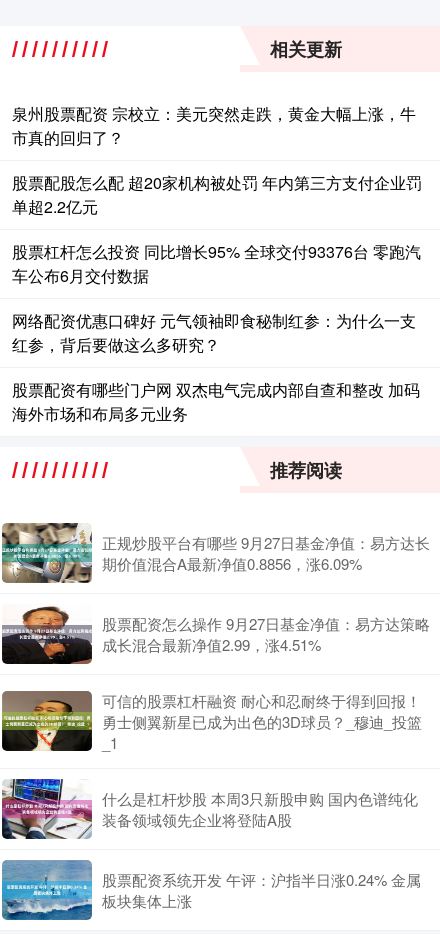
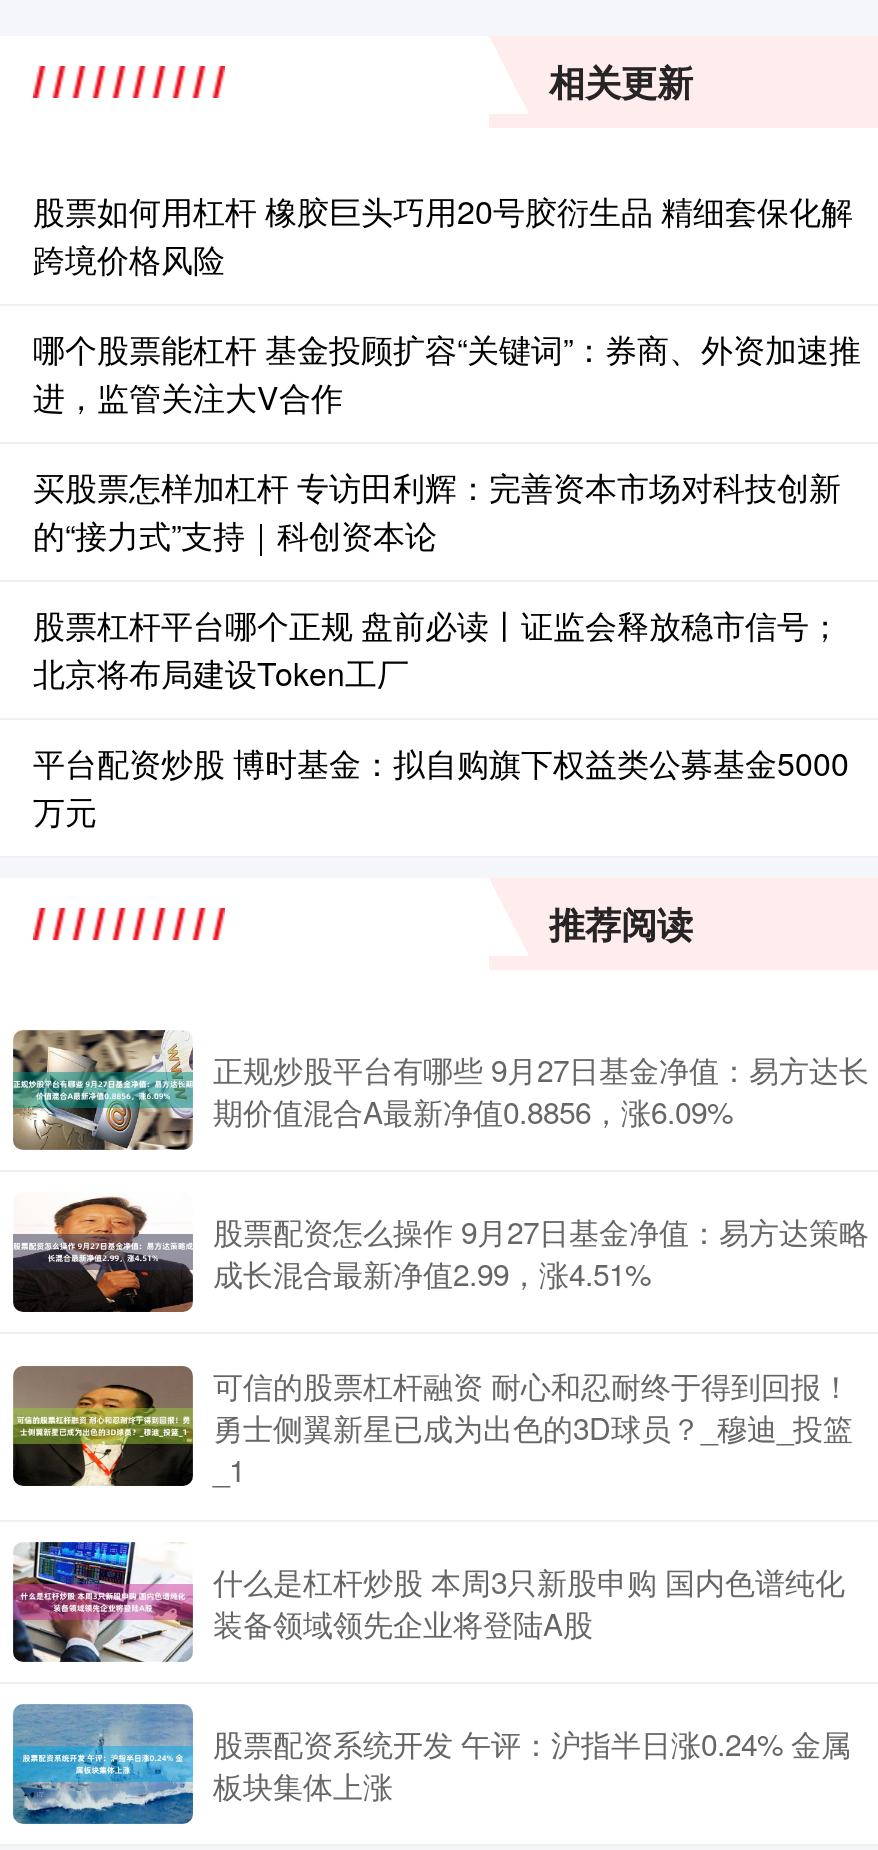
- 泉州股票配资 宗校立：美元突然走跌，黄金大幅上涨，牛
- 市真的回归了？
+ 股票如何用杠杆 橡胶巨头巧用20号胶衍生品 精细套保化解
+ 跨境价格风险

- 股票配股怎么配 超20家机构被处罚 年内第三方支付企业罚
- 单超2.2亿元
+ 哪个股票能杠杆 基金投顾扩容“关键词”：券商、外资加速推
+ 进，监管关注大V合作

- 股票杠杆怎么投资 同比增长95% 全球交付93376台 零跑汽
- 车公布6月交付数据
+ 买股票怎样加杠杆 专访田利辉：完善资本市场对科技创新
+ 的“接力式”支持｜科创资本论

- 网络配资优惠口碑好 元气领袖即食秘制红参：为什么一支
- 红参，背后要做这么多研究？
+ 股票杠杆平台哪个正规 盘前必读丨证监会释放稳市信号；
+ 北京将布局建设Token工厂

- 股票配资有哪些门户网 双杰电气完成内部自查和整改 加码
- 海外市场和布局多元业务
+ 平台配资炒股 博时基金：拟自购旗下权益类公募基金5000
+ 万元
